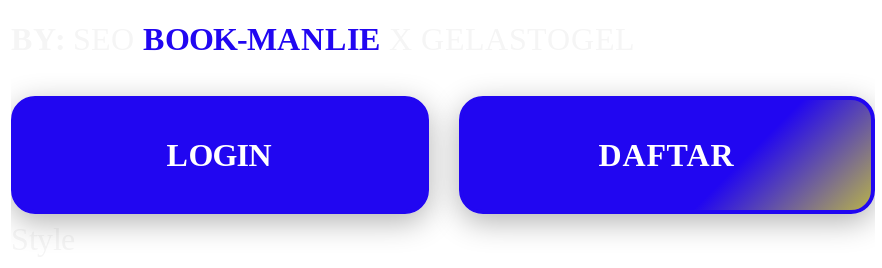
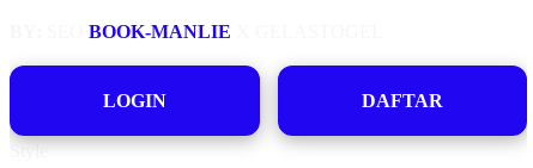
- [image]
